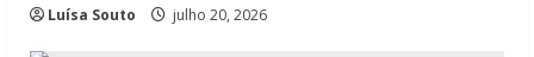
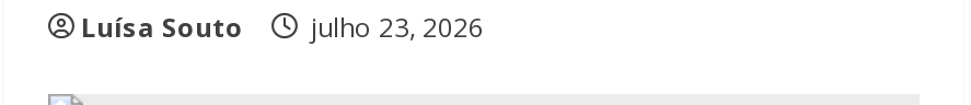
- Luísa Souto julho 20, 2026
+ Luísa Souto julho 23, 2026
